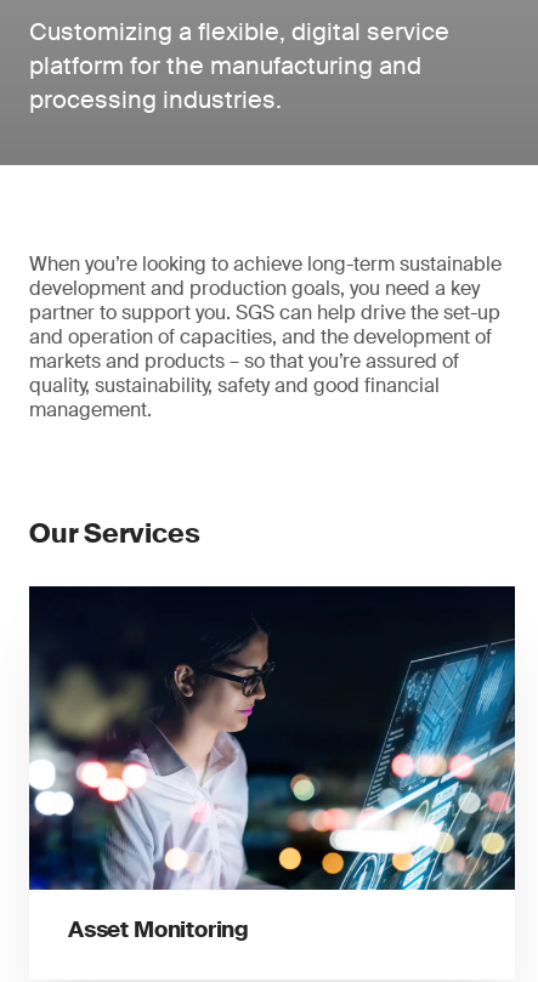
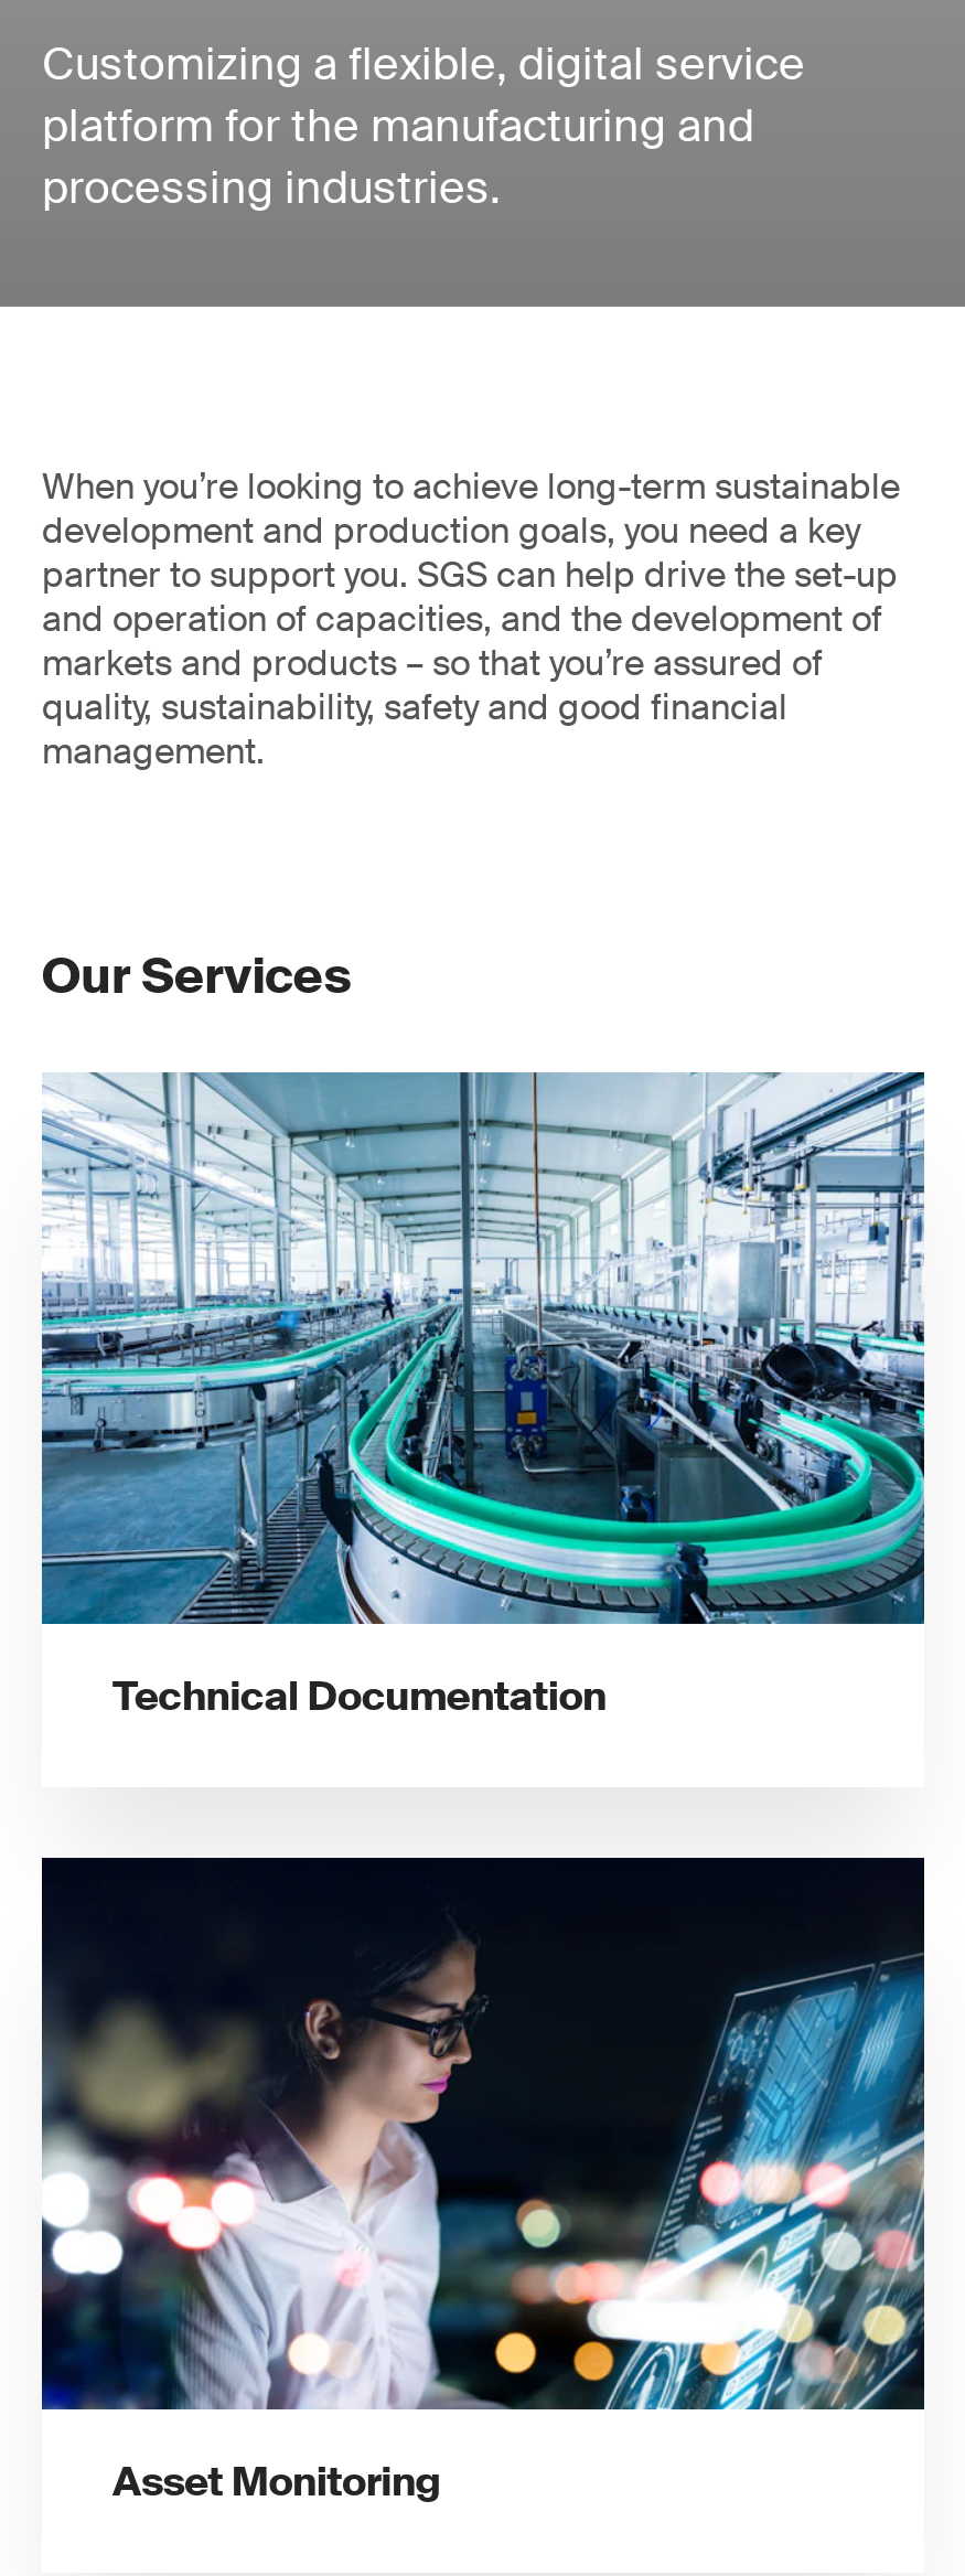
+ [image]
+ Technical Documentation
